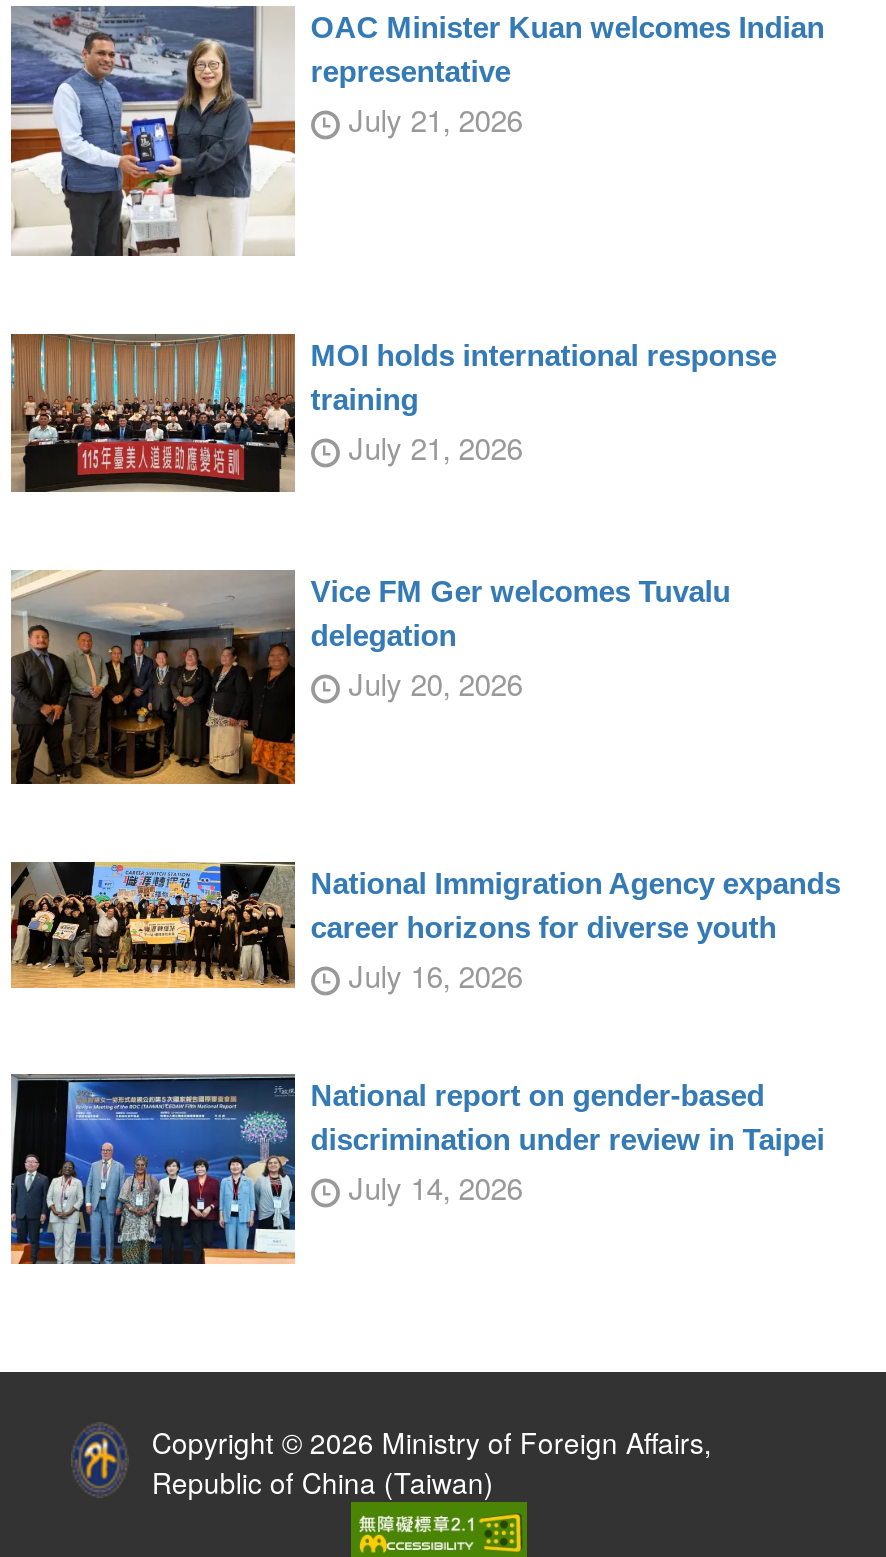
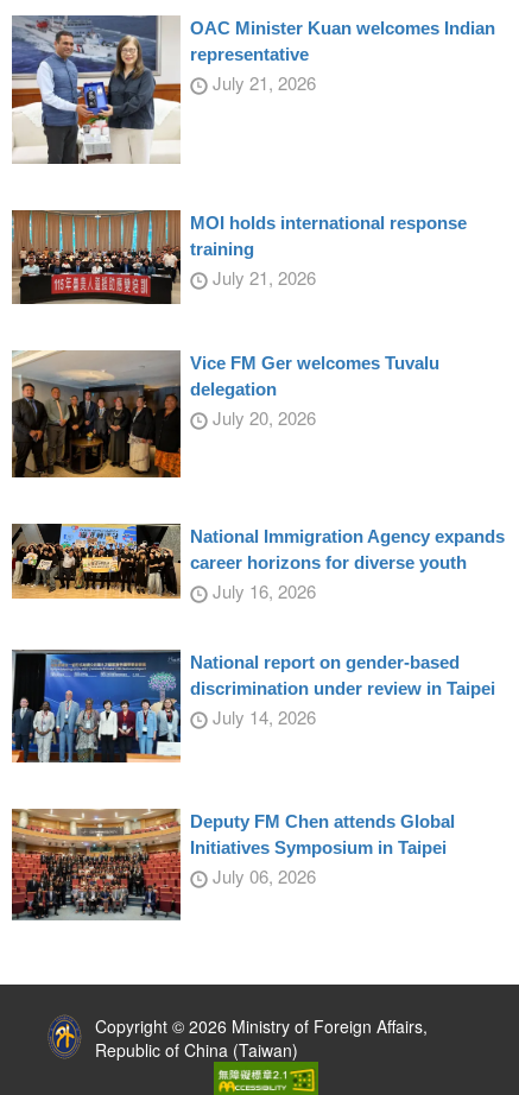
+ [image]
+ Deputy FM Chen attends Global
+ Initiatives Symposium in Taipei
+ July 06, 2026
